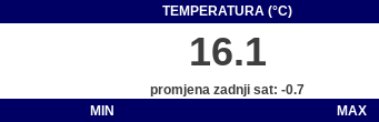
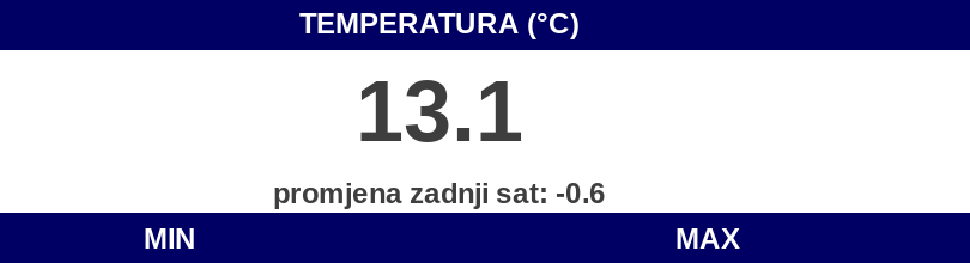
- 16.1
+ 13.1

- promjena zadnji sat: -0.7
+ promjena zadnji sat: -0.6
